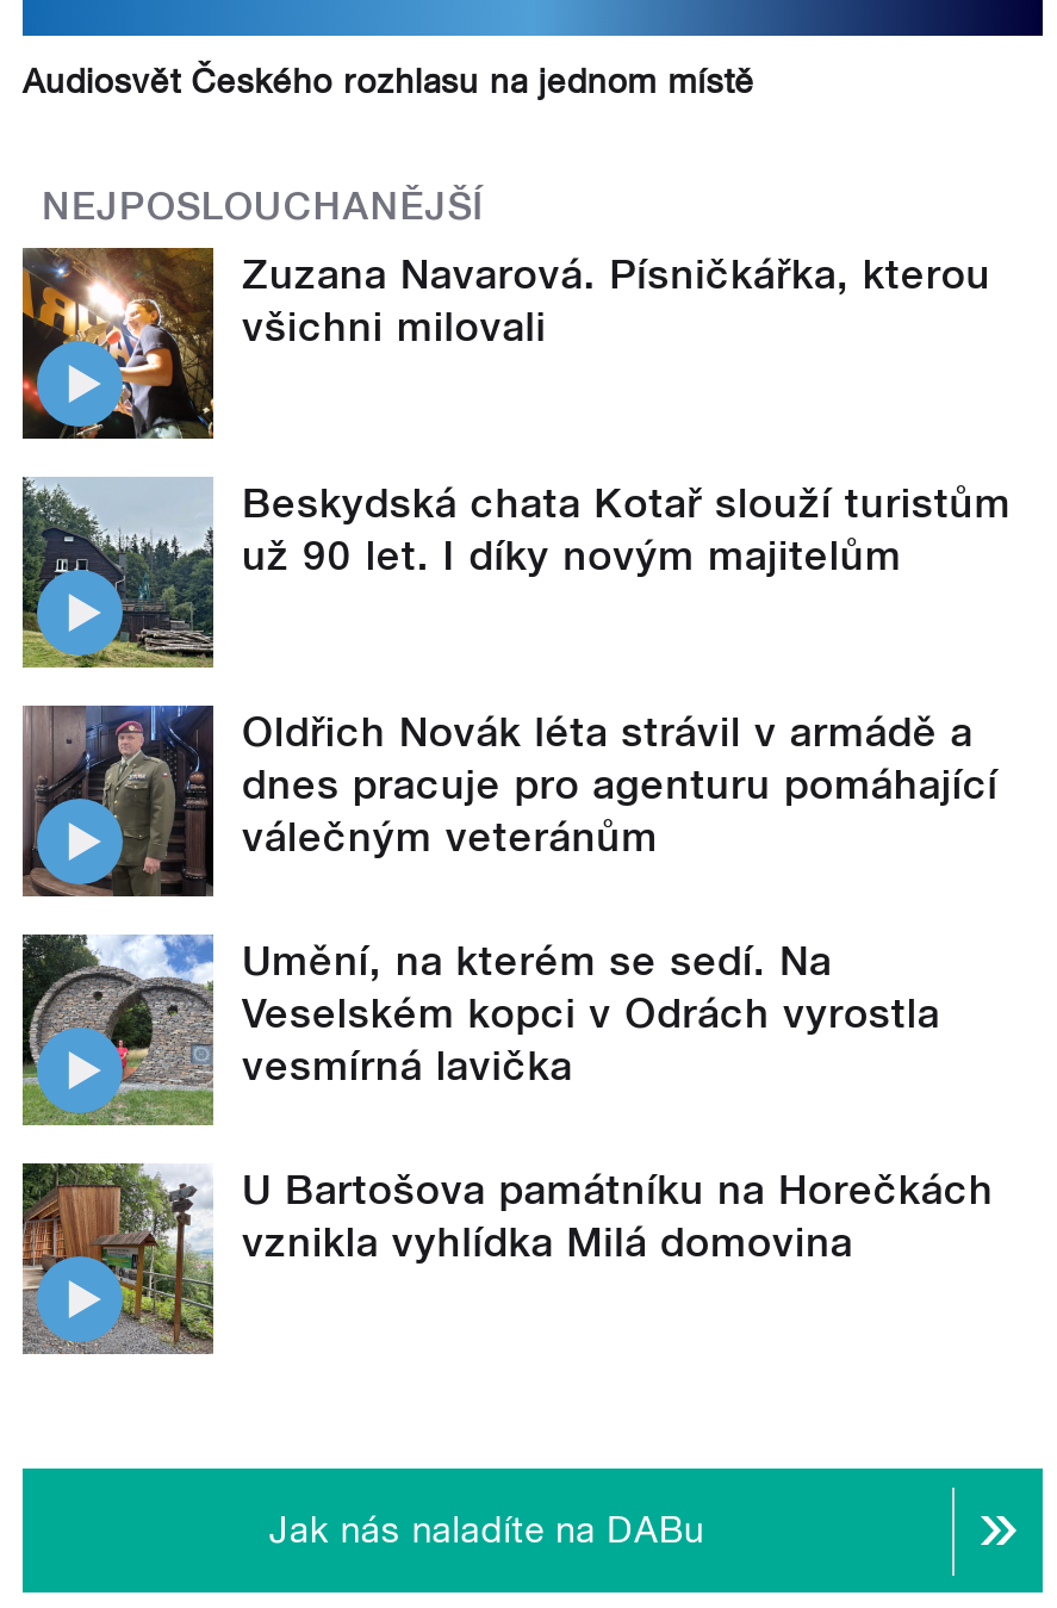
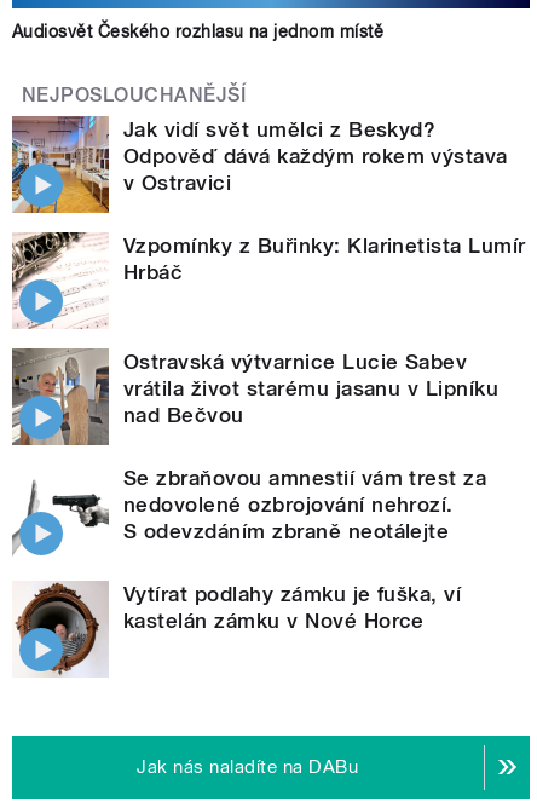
- [image]
- Zuzana Navarová. Písničkářka, kterou
- všichni milovali
+ [image]
+ Jak vidí svět umělci z Beskyd?
+ Odpověď dává každým rokem výstava
+ v Ostravici

- [image]
- Beskydská chata Kotař slouží turistům
- už 90 let. I díky novým majitelům
+ [image]
+ Vzpomínky z Buřinky: Klarinetista Lumír
+ Hrbáč

- [image]
- Oldřich Novák léta strávil v armádě a
- dnes pracuje pro agenturu pomáhající
- válečným veteránům
+ [image]
+ Ostravská výtvarnice Lucie Sabev
+ vrátila život starému jasanu v Lipníku
+ nad Bečvou

- [image]
- Umění, na kterém se sedí. Na
- Veselském kopci v Odrách vyrostla
- vesmírná lavička
+ [image]
+ Se zbraňovou amnestií vám trest za
+ nedovolené ozbrojování nehrozí.
+ S odevzdáním zbraně neotálejte

- [image]
- U Bartošova památníku na Horečkách
- vznikla vyhlídka Milá domovina
+ [image]
+ Vytírat podlahy zámku je fuška, ví
+ kastelán zámku v Nové Horce
